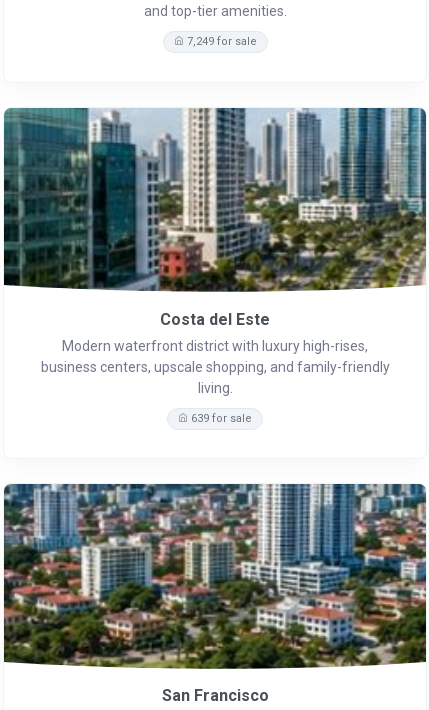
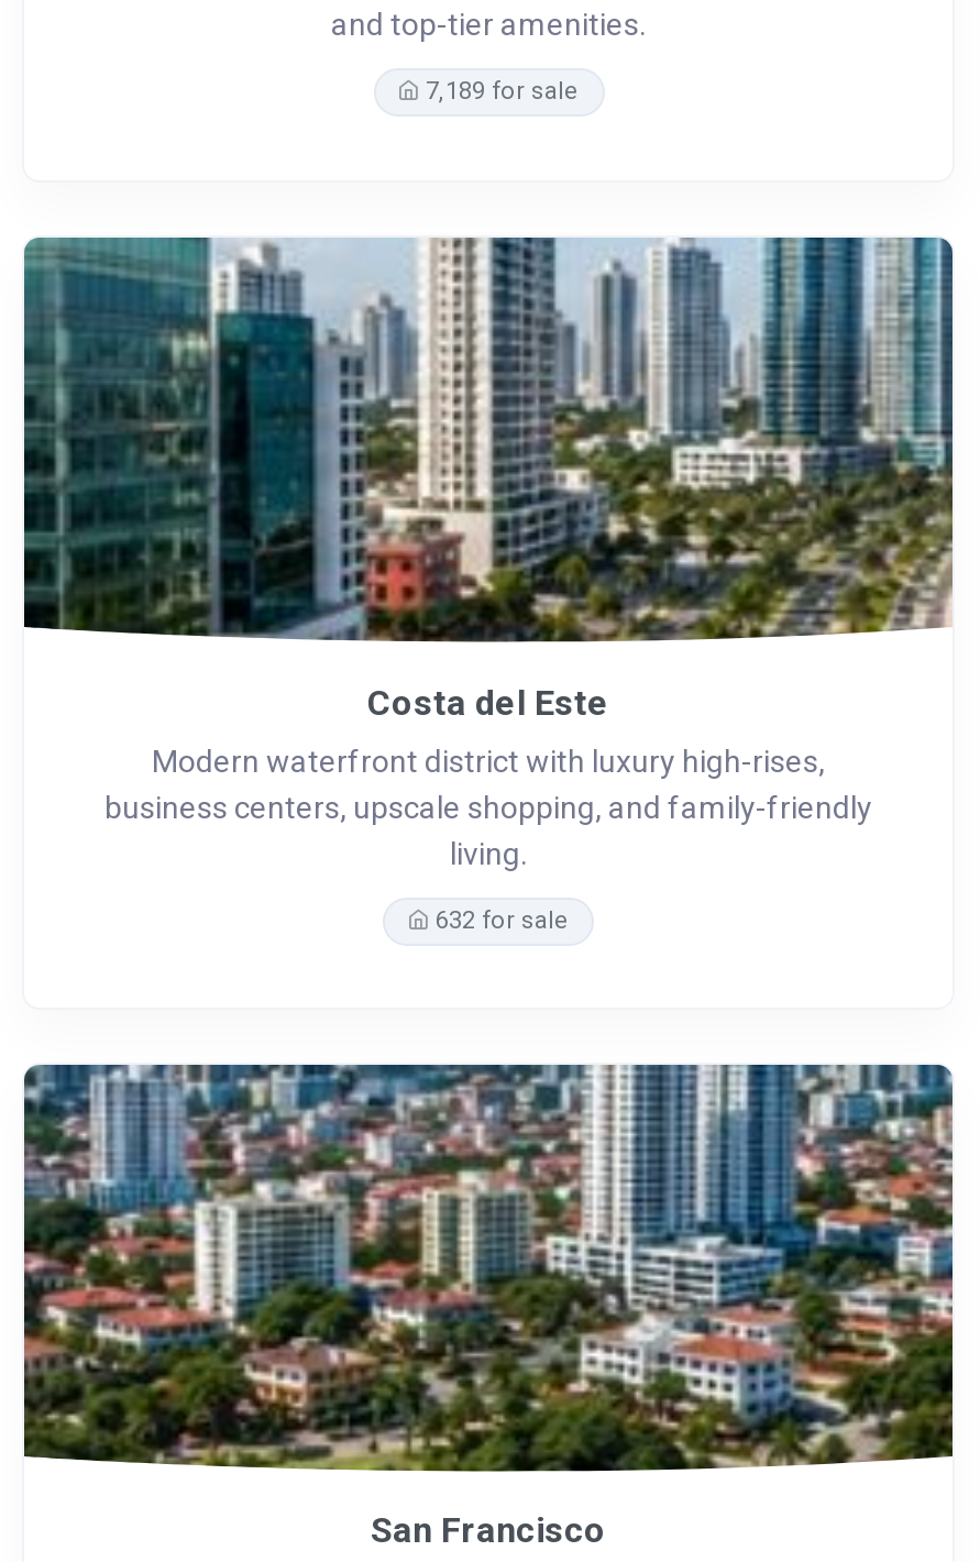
- 7,249 for sale
+ 7,189 for sale

- 639 for sale
+ 632 for sale
